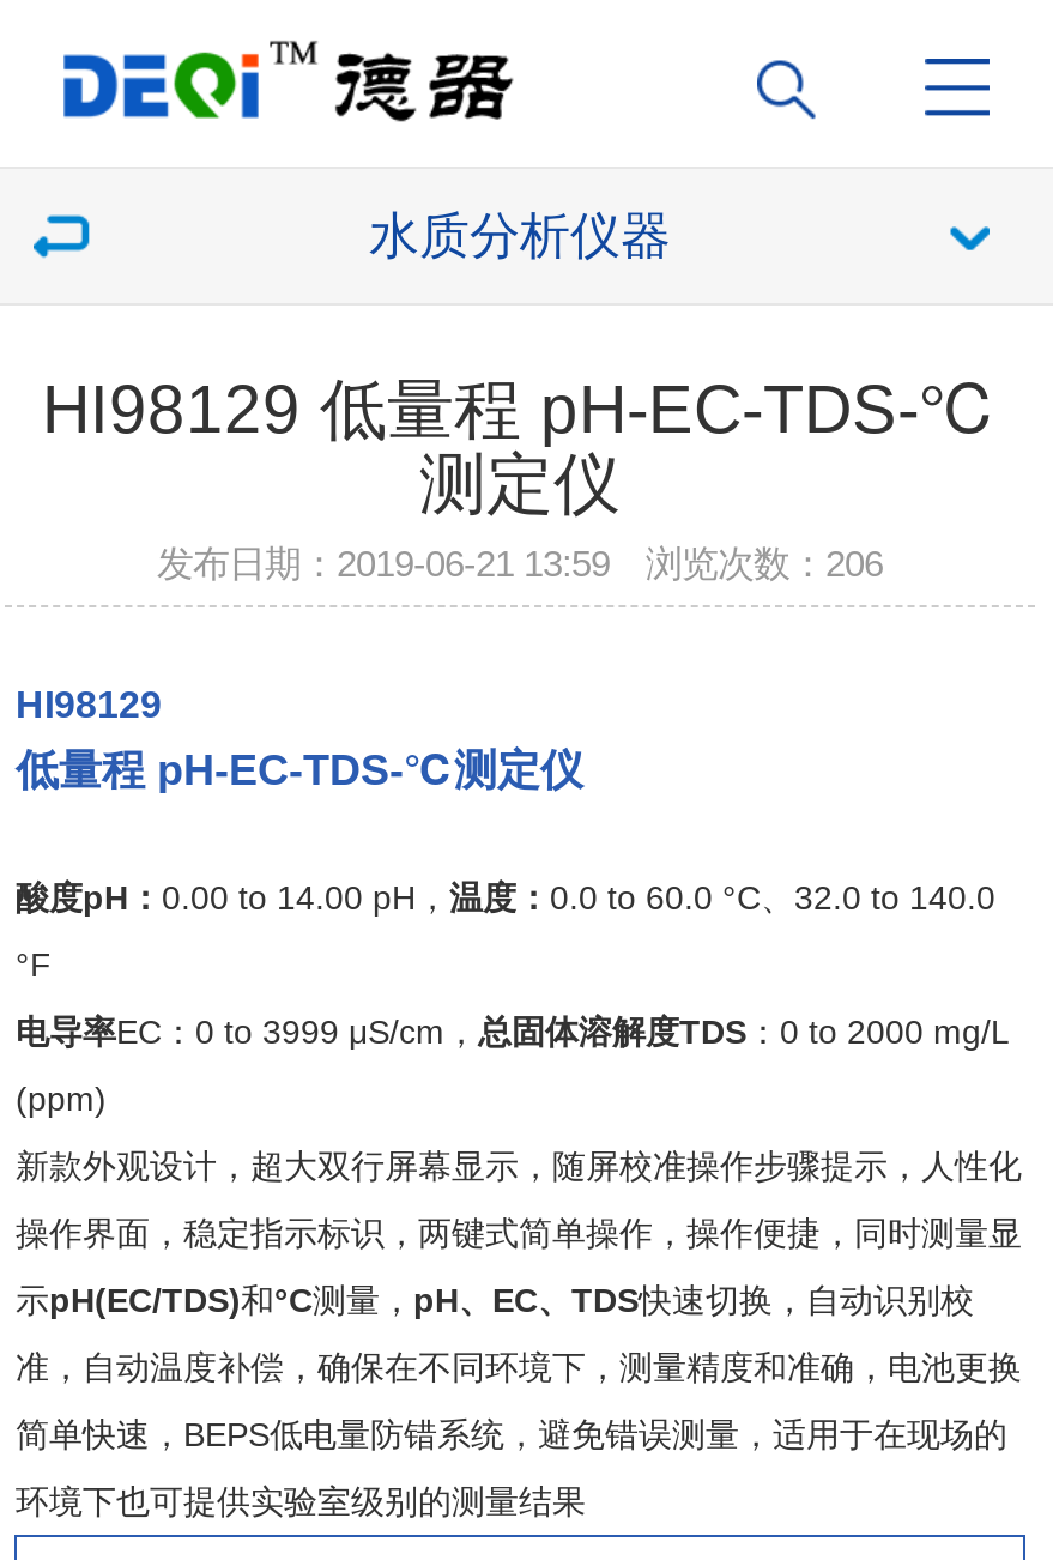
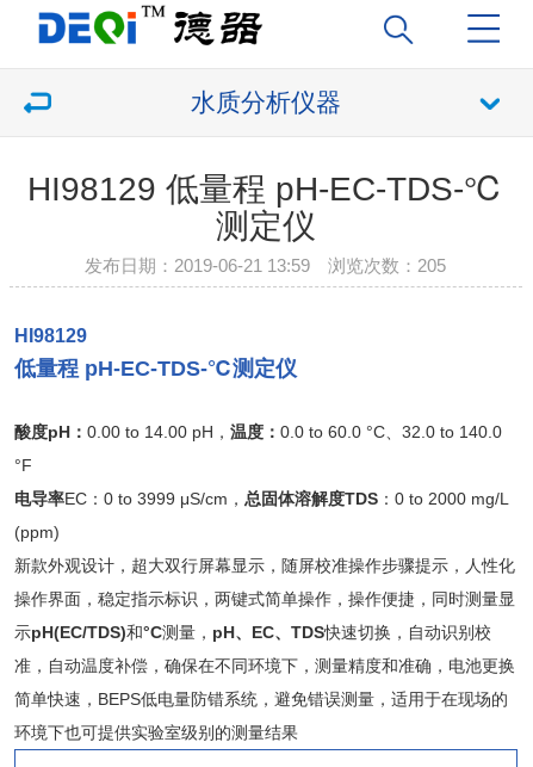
- 发布日期：2019-06-21 13:59 浏览次数：206
+ 发布日期：2019-06-21 13:59 浏览次数：205
